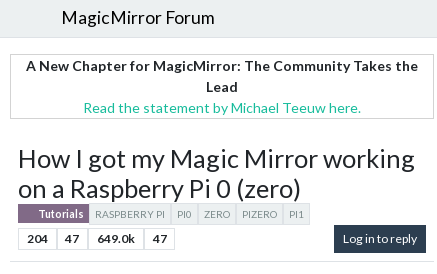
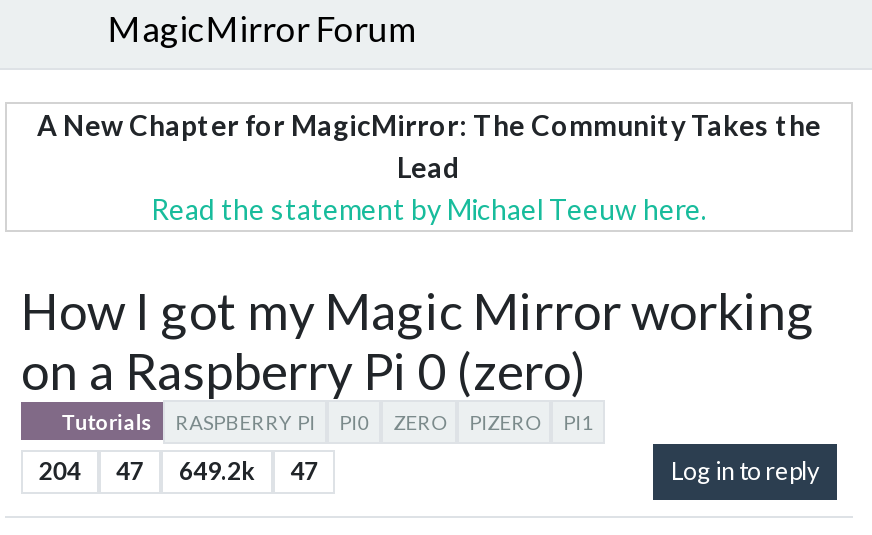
- 204 47 649.0k 47
+ 204 47 649.2k 47
